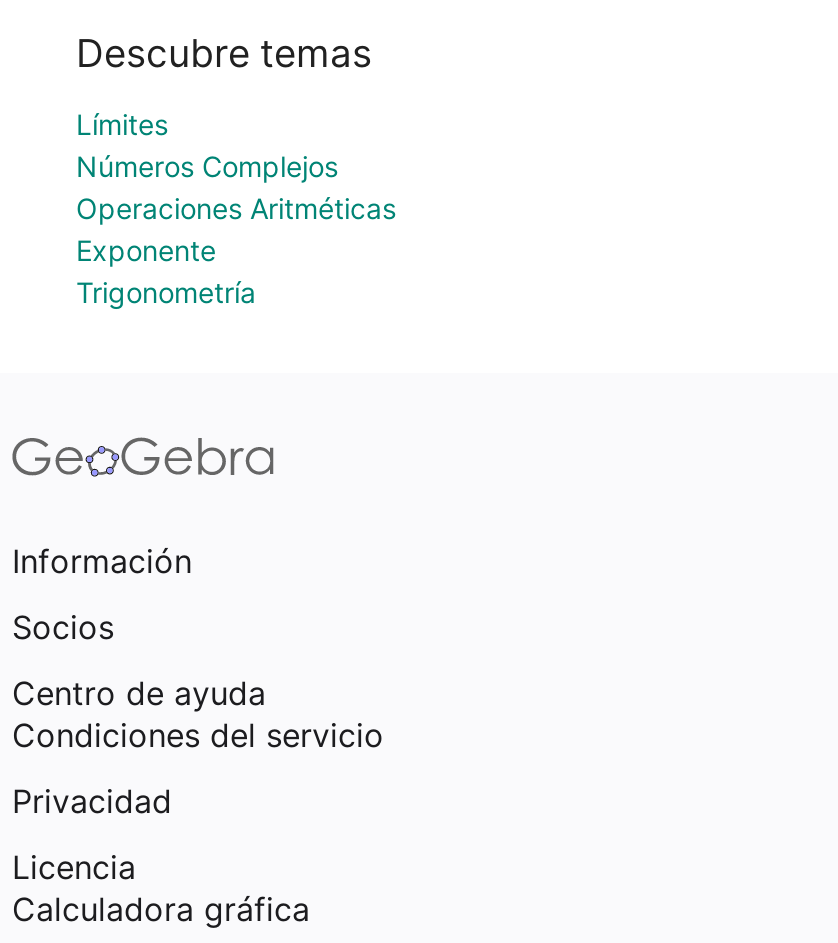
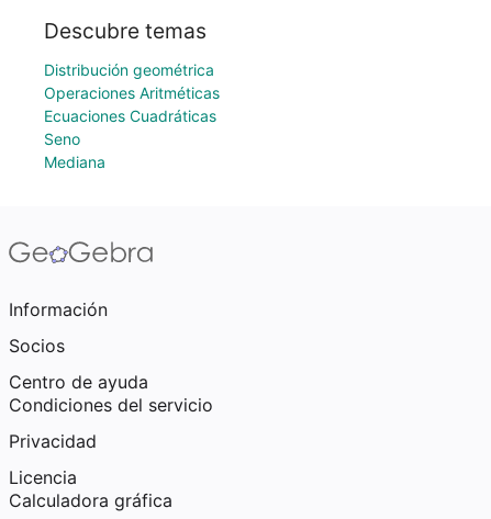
- Límites
- Números Complejos
+ Distribución geométrica

moved up: Operaciones Aritméticas

- Exponente
- Trigonometría
+ Ecuaciones Cuadráticas
+ Seno
+ Mediana
